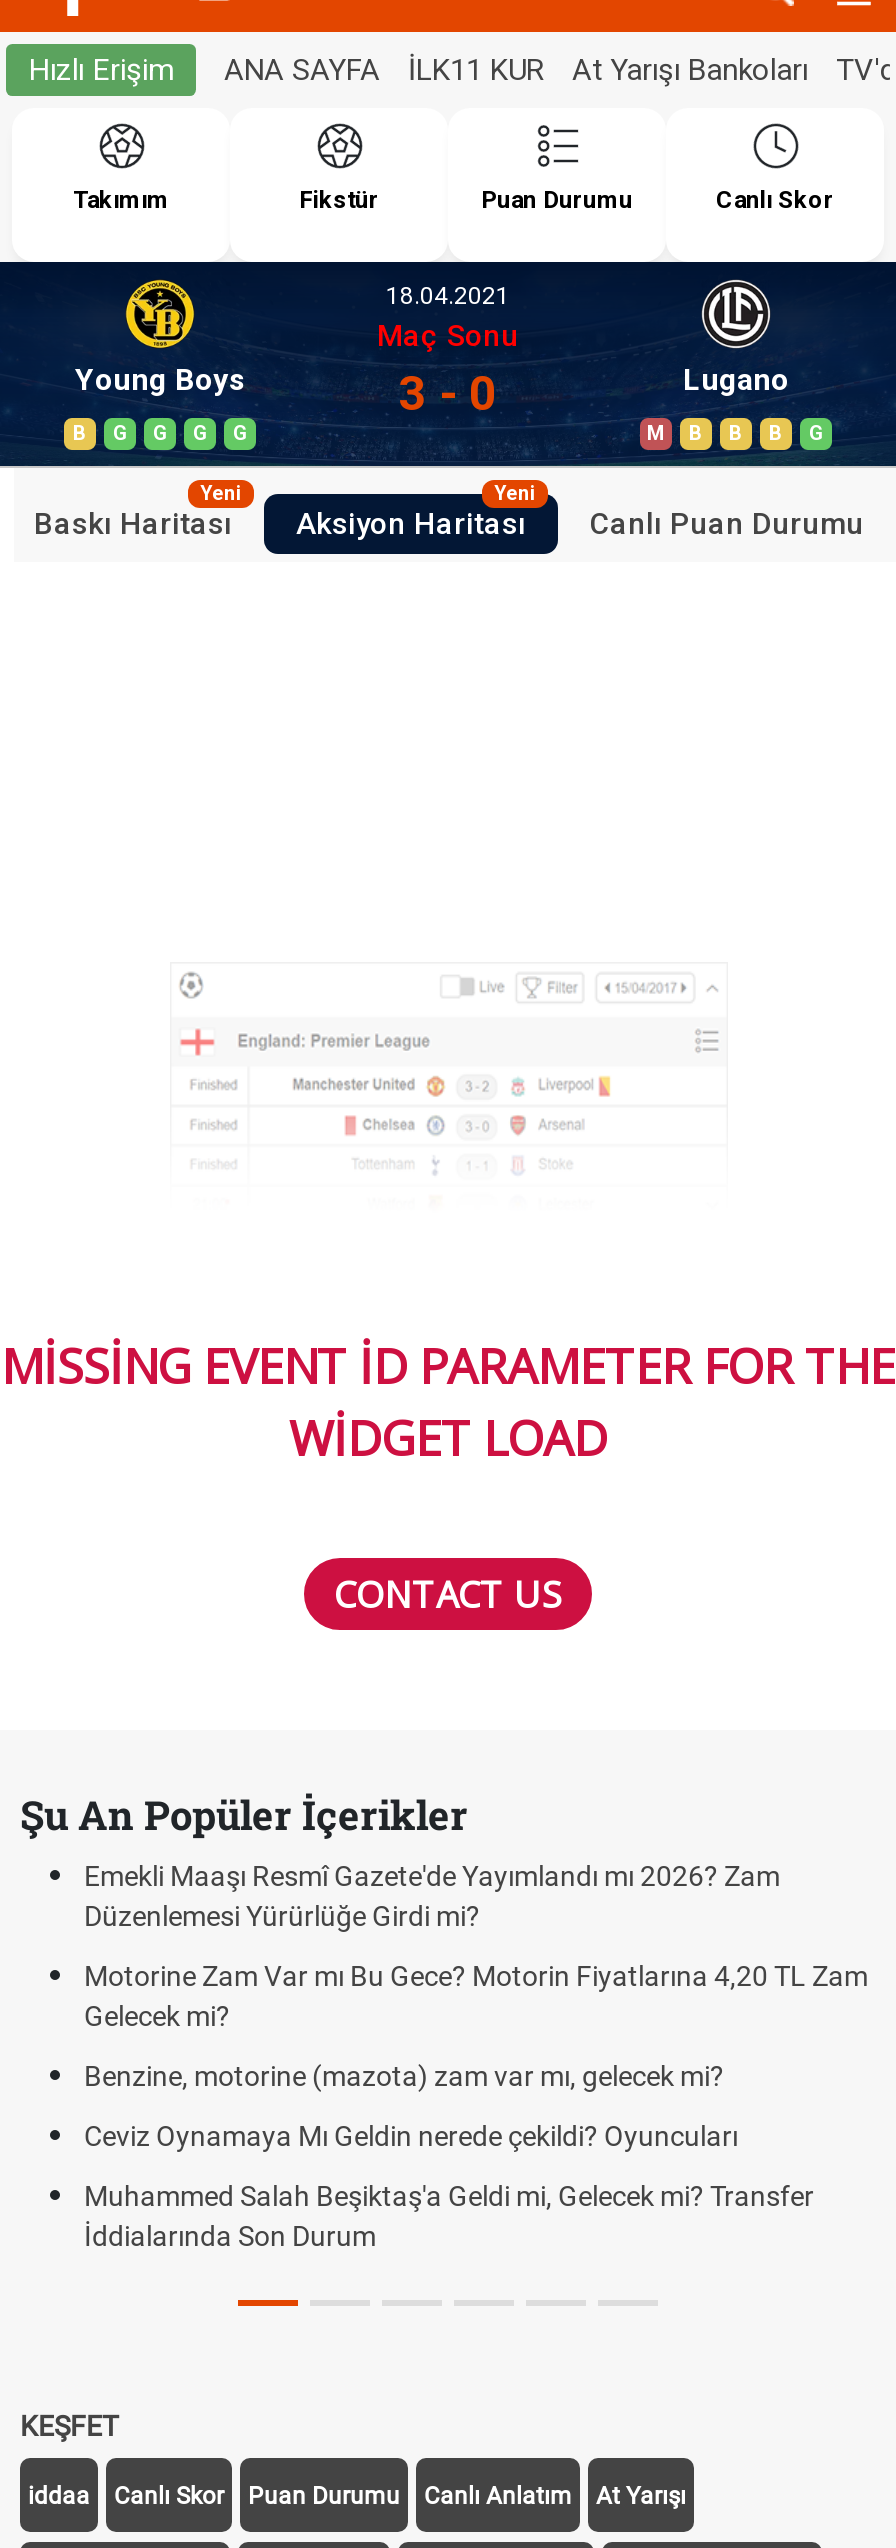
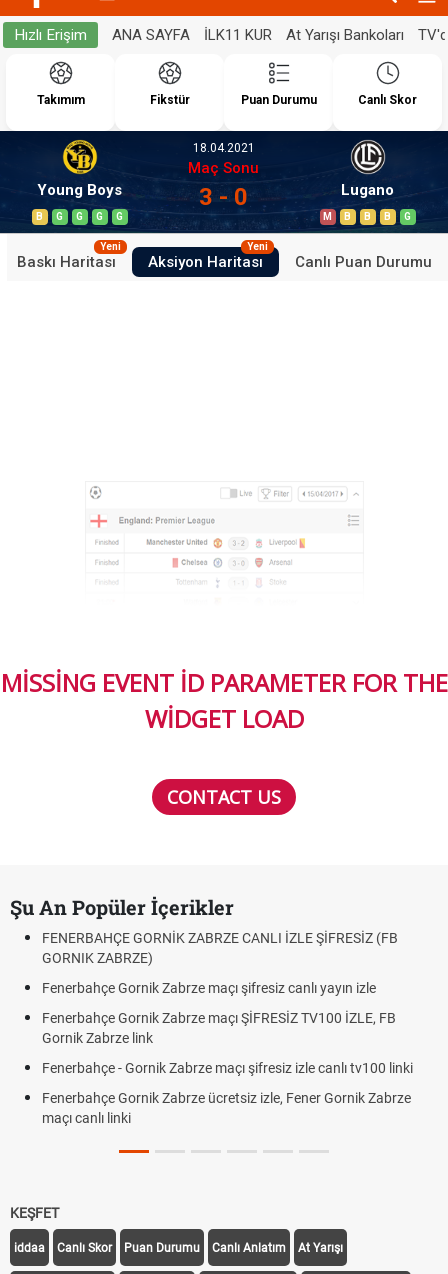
- Emekli Maaşı Resmî Gazete'de Yayımlandı mı 2026? Zam
- Düzenlemesi Yürürlüğe Girdi mi?
+ FENERBAHÇE GORNİK ZABRZE CANLI İZLE ŞİFRESİZ (FB
+ GORNIK ZABRZE)

- Motorine Zam Var mı Bu Gece? Motorin Fiyatlarına 4,20 TL Zam
- Gelecek mi?
+ Fenerbahçe Gornik Zabrze maçı şifresiz canlı yayın izle

- Benzine, motorine (mazota) zam var mı, gelecek mi?
+ Fenerbahçe Gornik Zabrze maçı ŞİFRESİZ TV100 İZLE, FB
+ Gornik Zabrze link

- Ceviz Oynamaya Mı Geldin nerede çekildi? Oyuncuları
+ Fenerbahçe - Gornik Zabrze maçı şifresiz izle canlı tv100 linki

- Muhammed Salah Beşiktaş'a Geldi mi, Gelecek mi? Transfer
- İddialarında Son Durum
+ Fenerbahçe Gornik Zabrze ücretsiz izle, Fener Gornik Zabrze
+ maçı canlı linki
